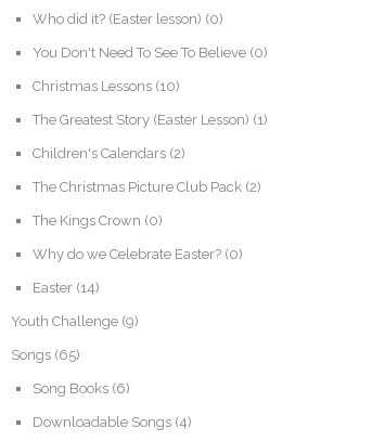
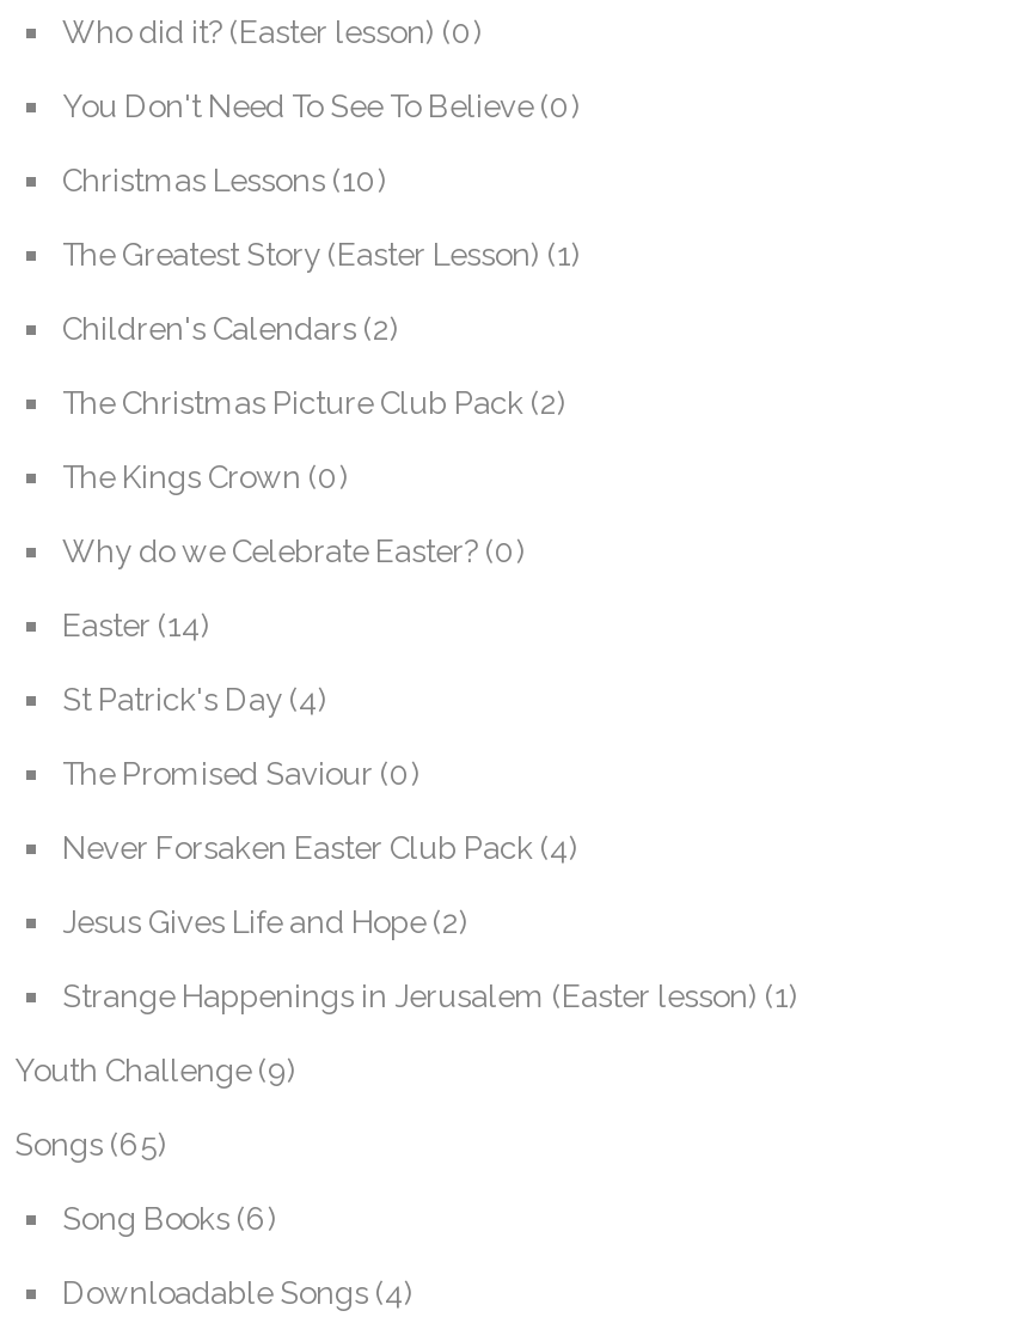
+ St Patrick's Day (4)
+ The Promised Saviour (0)
+ Never Forsaken Easter Club Pack (4)
+ Jesus Gives Life and Hope (2)
+ Strange Happenings in Jerusalem (Easter lesson) (1)
